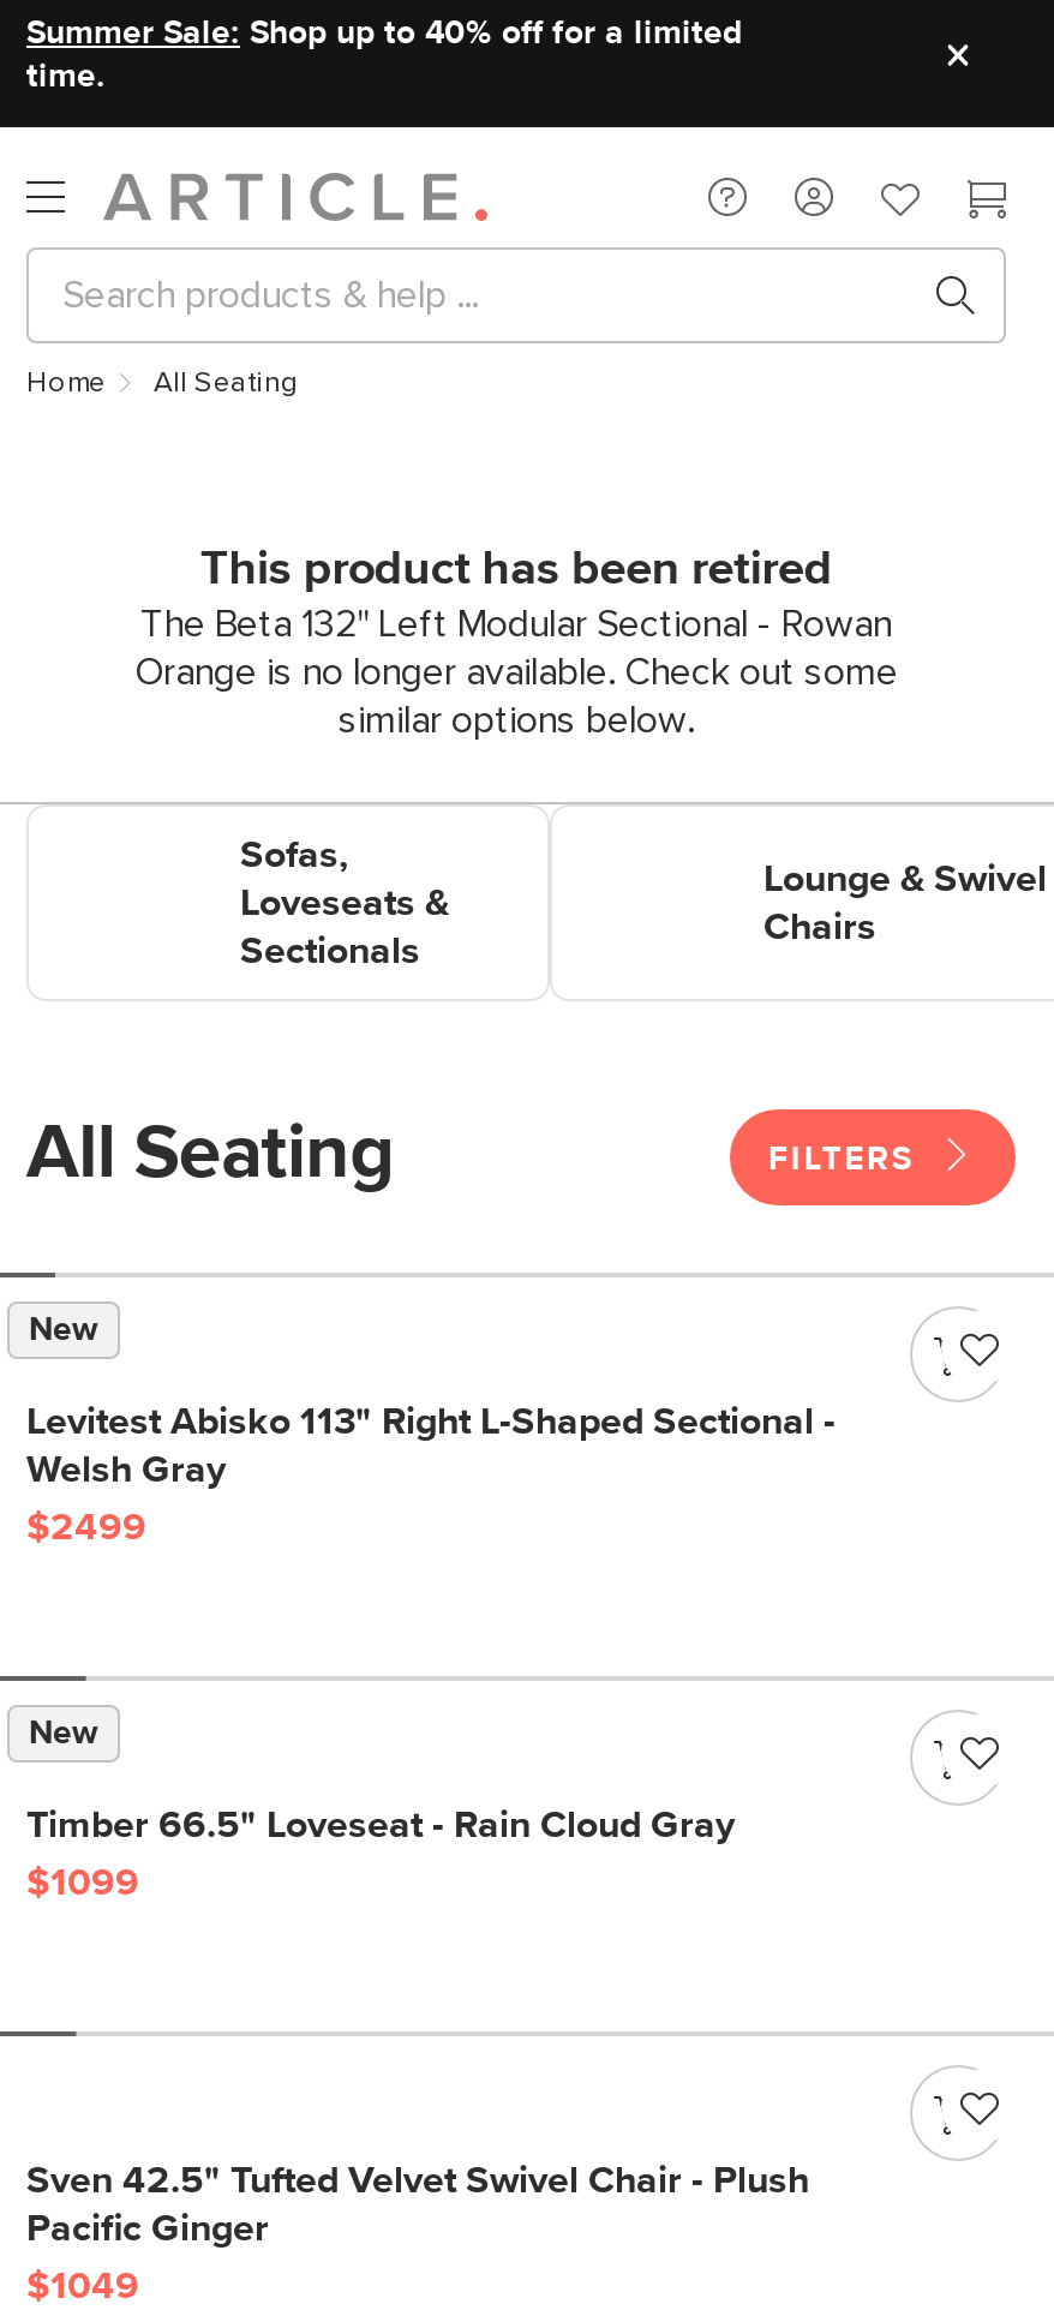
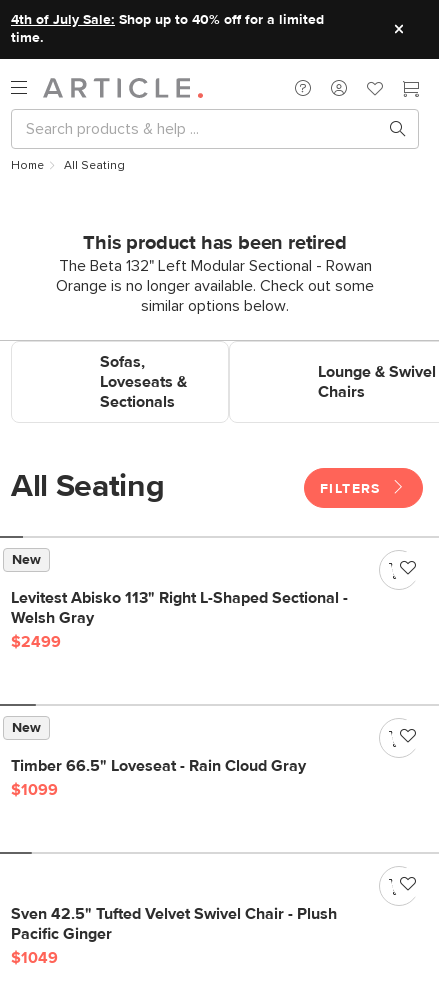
- Summer Sale: Shop up to 40% off for a limited
+ 4th of July Sale: Shop up to 40% off for a limited
